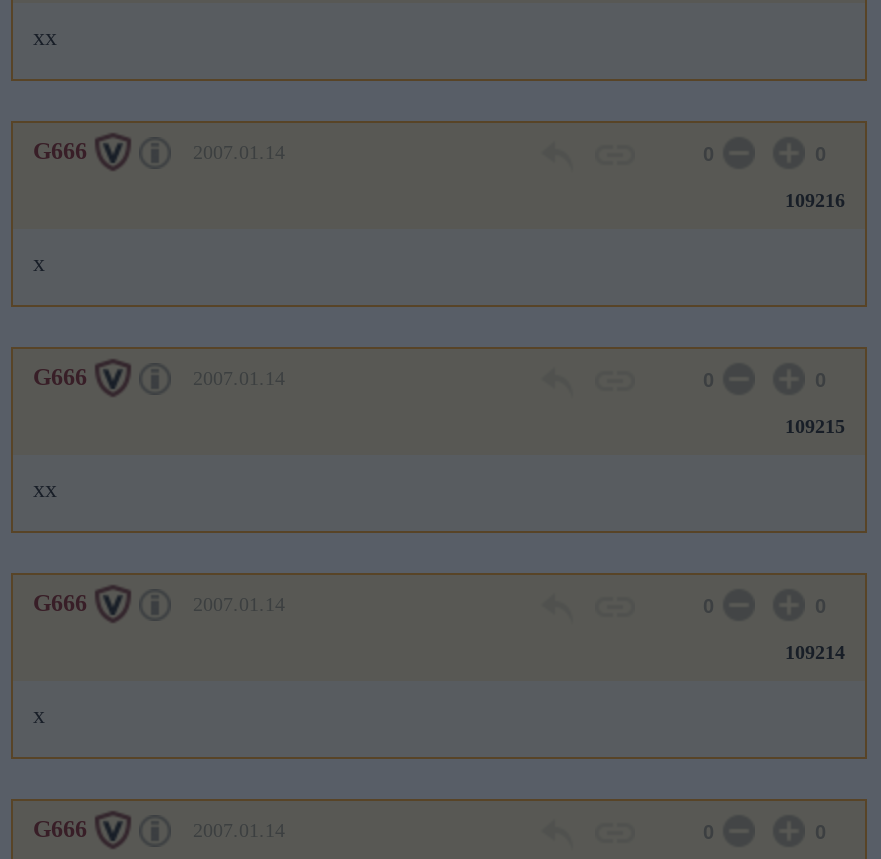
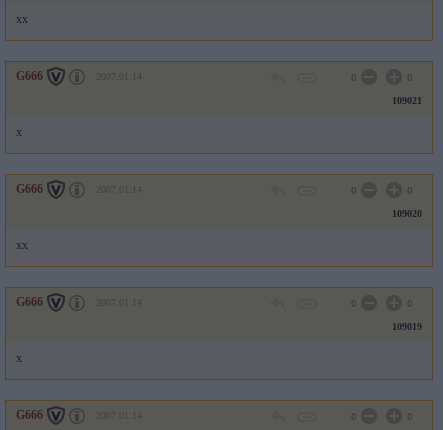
- 109216
+ 109021

- 109215
+ 109020

- 109214
+ 109019
